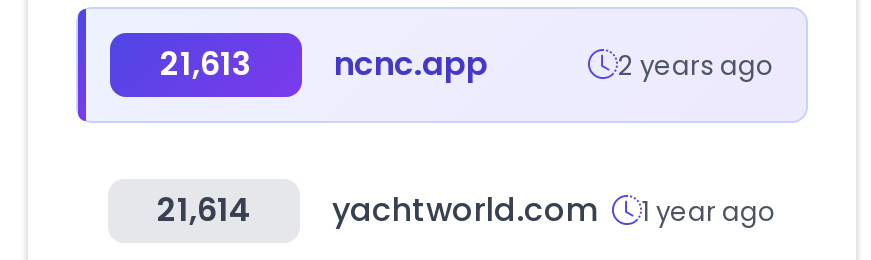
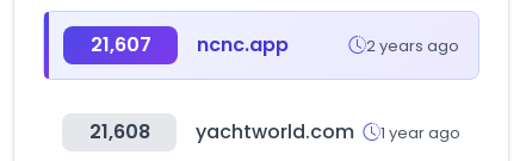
- 21,613 ncnc.app
+ 21,607 ncnc.app

- 21,614 yachtworld.com 1 year ago
+ 21,608 yachtworld.com 1 year ago
